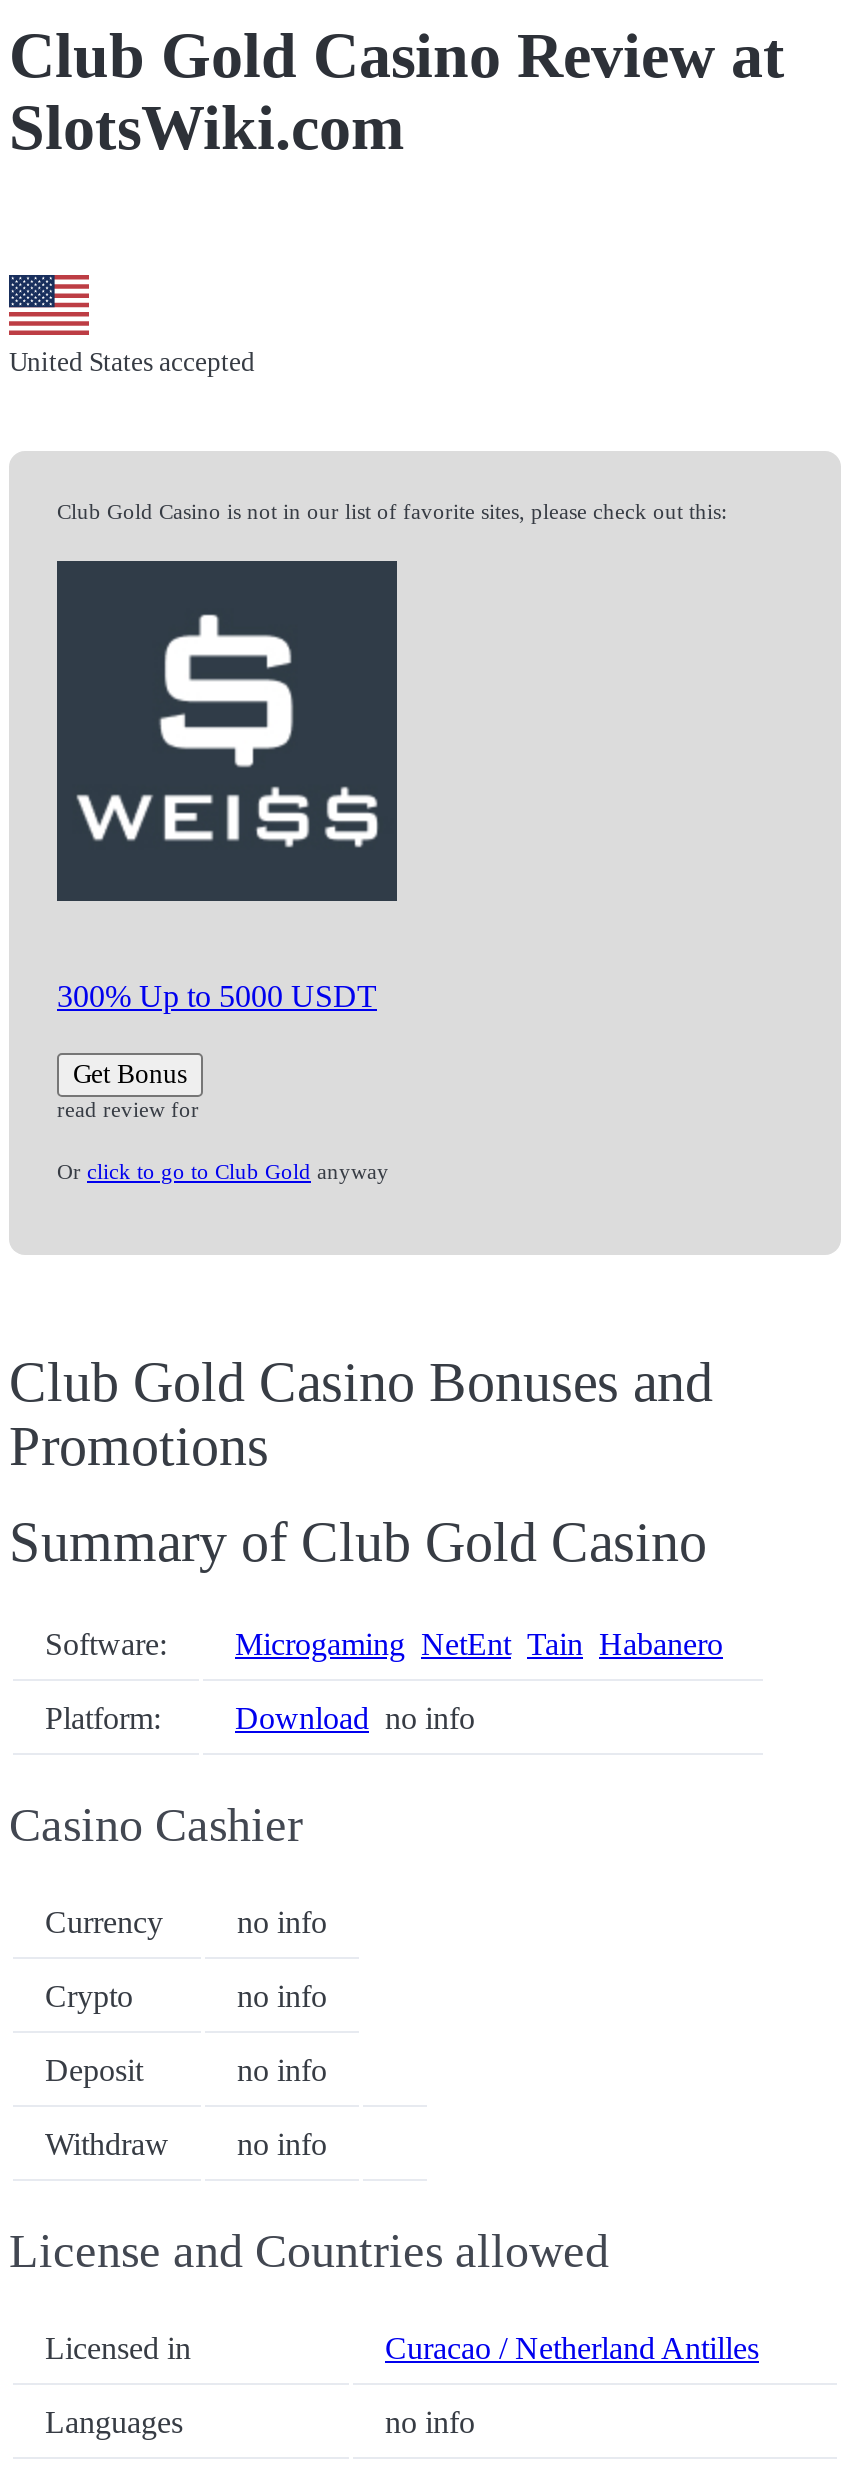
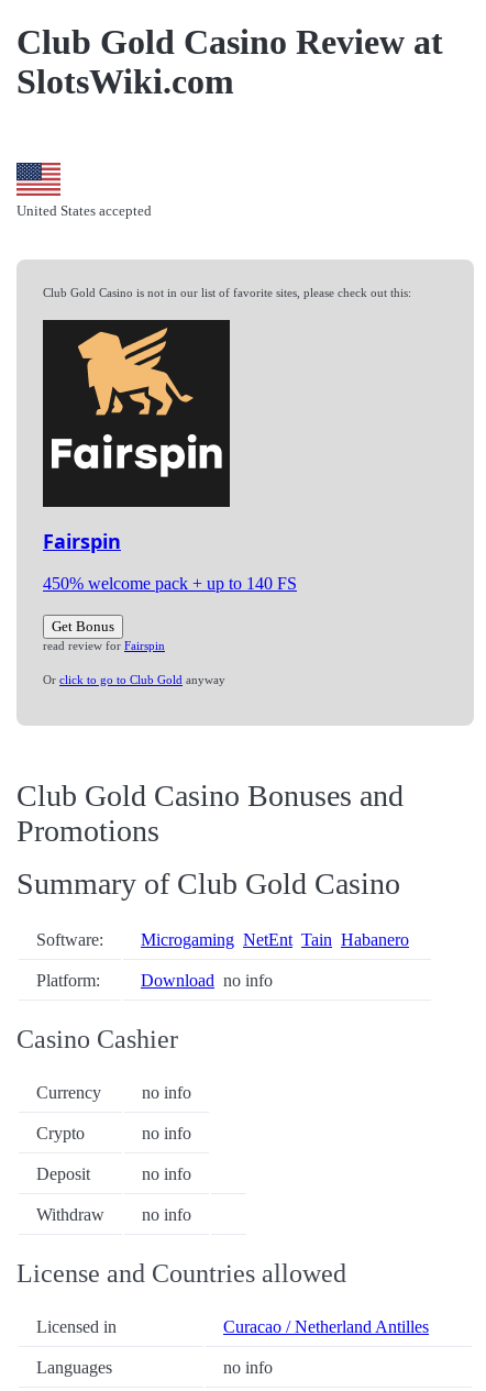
- [image]
- 300% Up to 5000 USDT
+ [image]
+ Fairspin
+ 450% welcome pack + up to 140 FS

- read review for
+ read review for Fairspin
